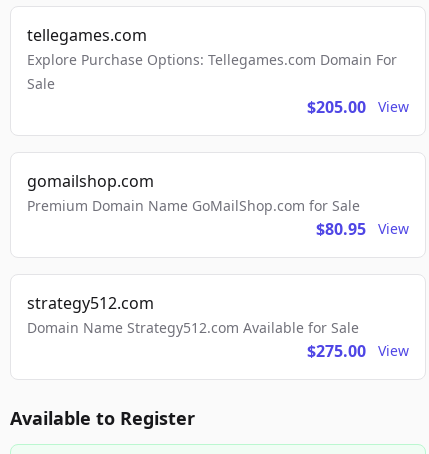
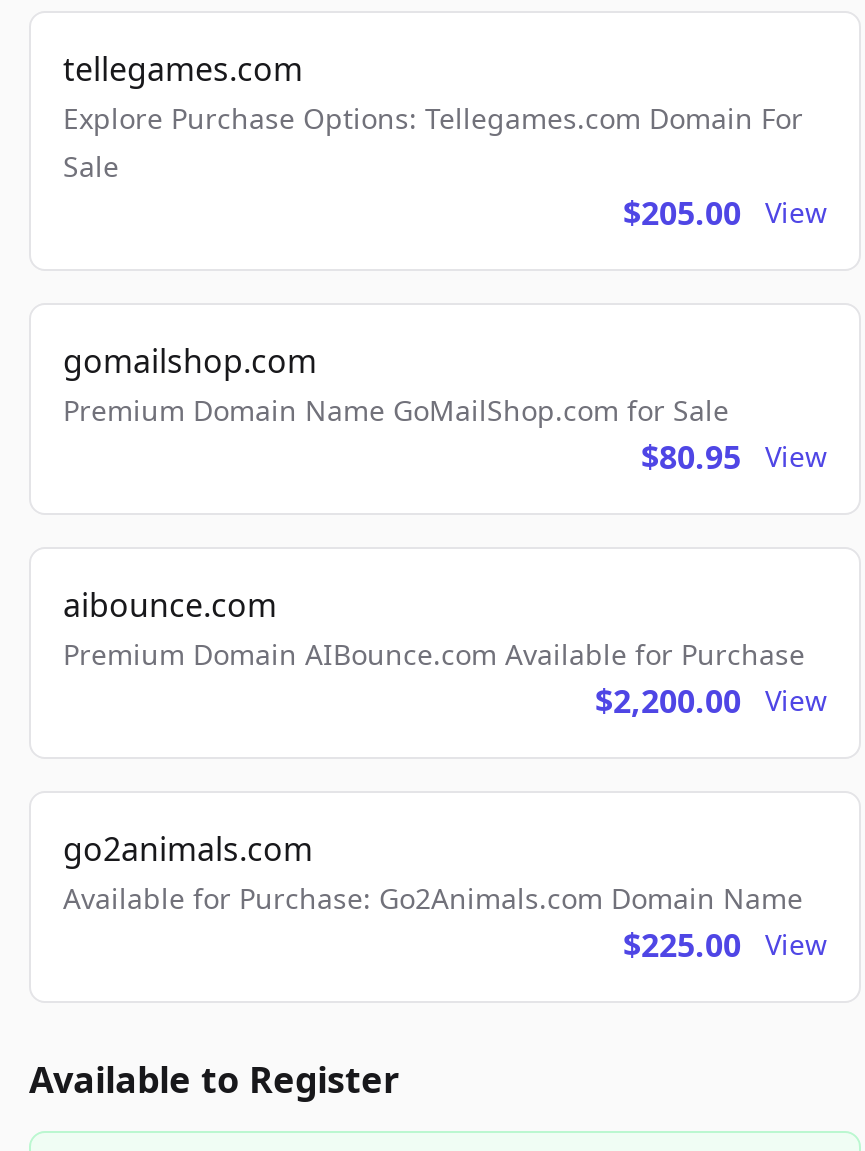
- strategy512.com
- Domain Name Strategy512.com Available for Sale
- $275.00
+ aibounce.com
+ Premium Domain AIBounce.com Available for Purchase
+ $2,200.00
+ View
+ go2animals.com
+ Available for Purchase: Go2Animals.com Domain Name
+ $225.00
